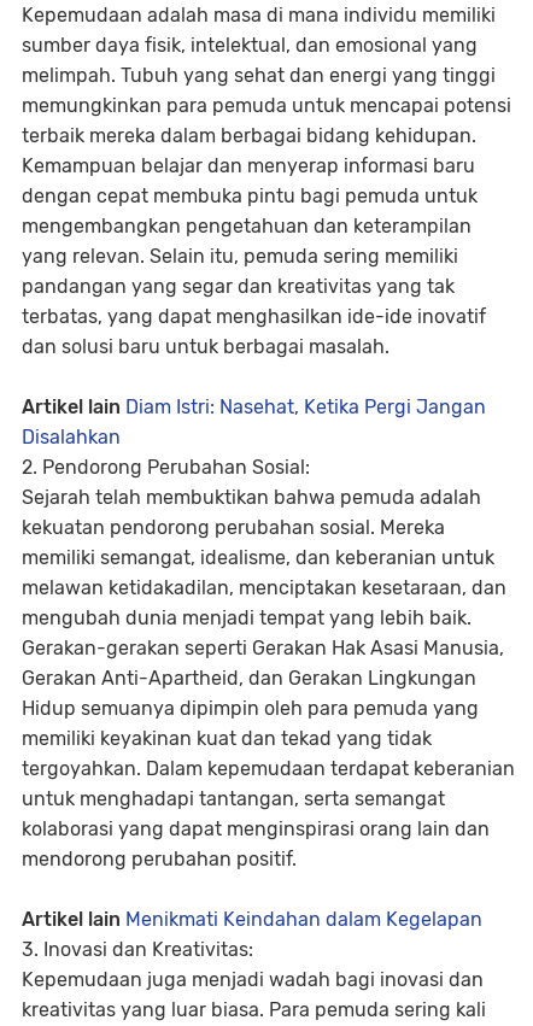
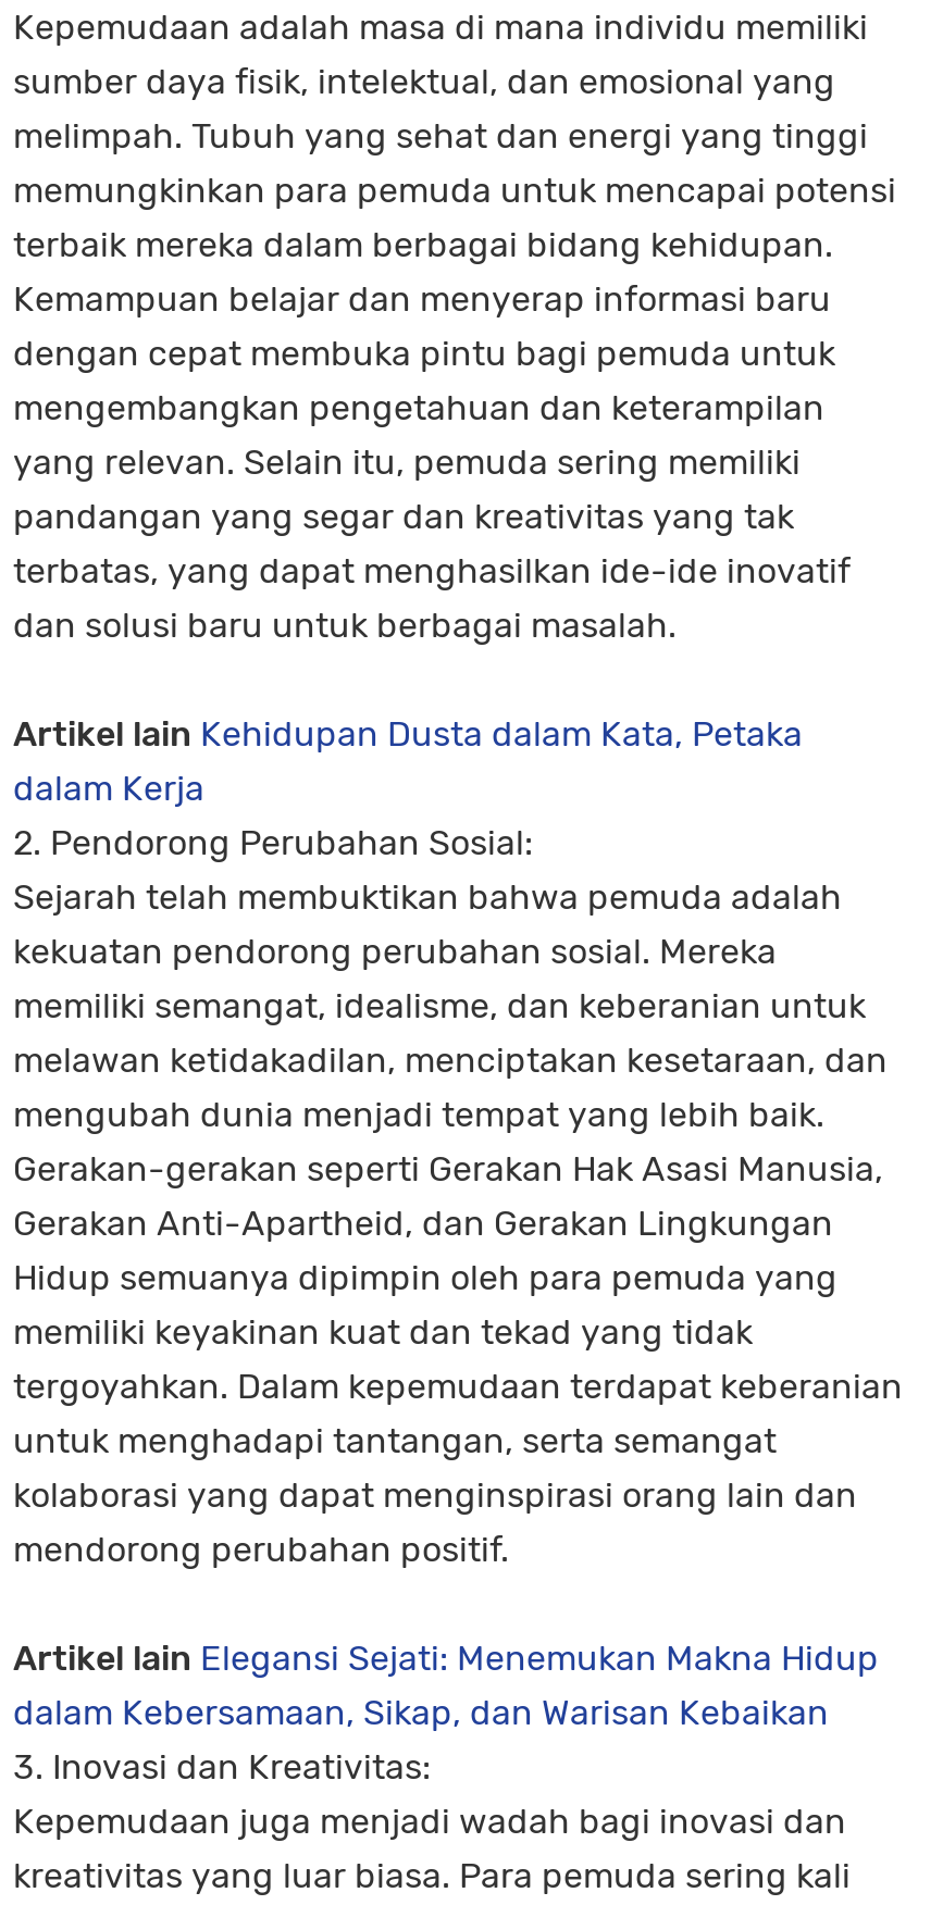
- Artikel lain Diam Istri: Nasehat, Ketika Pergi Jangan
- Disalahkan
+ Artikel lain Kehidupan Dusta dalam Kata, Petaka
+ dalam Kerja

- Artikel lain Menikmati Keindahan dalam Kegelapan
+ Artikel lain Elegansi Sejati: Menemukan Makna Hidup
+ dalam Kebersamaan, Sikap, dan Warisan Kebaikan
